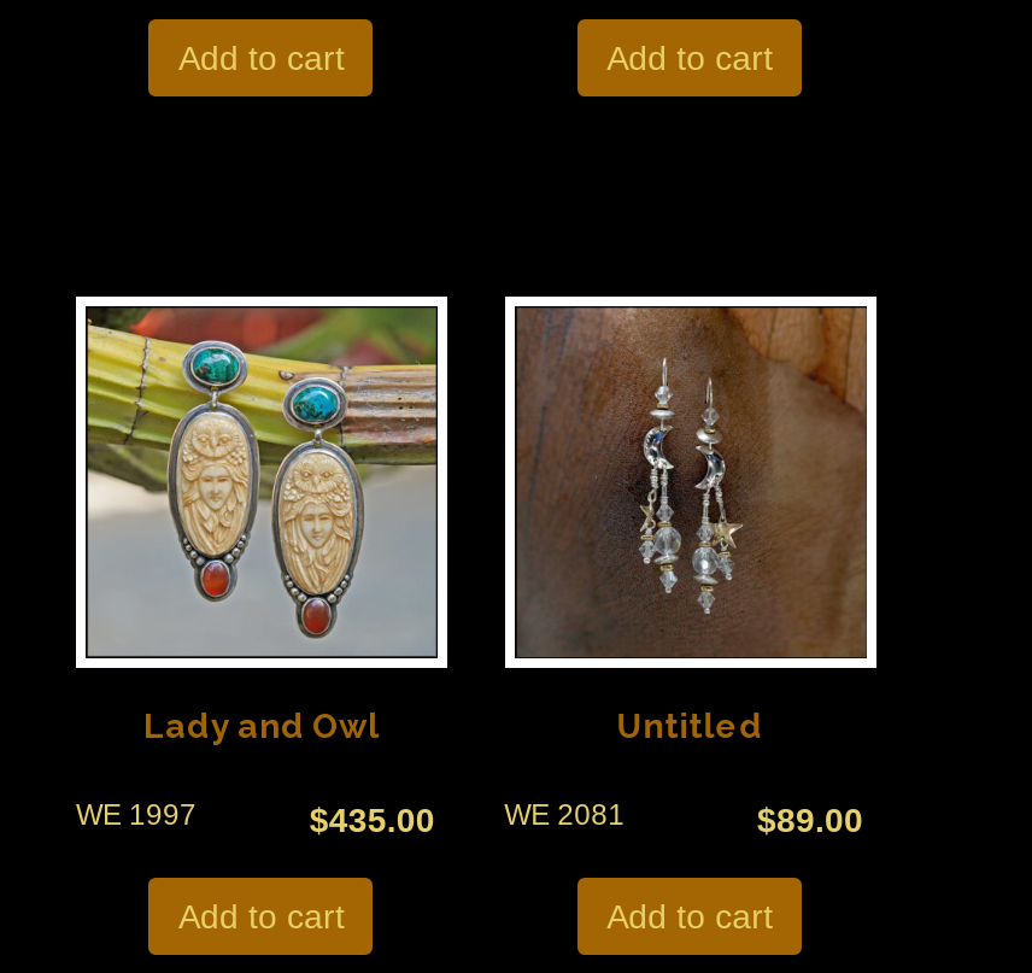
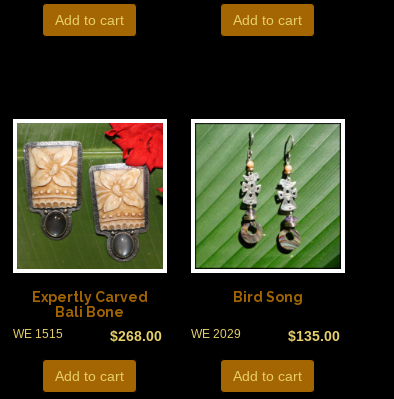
- [image]
- Lady and Owl
+ [image]
+ Expertly Carved
+ Bali Bone

- [image]
- Untitled
+ [image]
+ Bird Song

- $435.00
- WE 1997
+ $268.00
+ WE 1515

- $89.00
- WE 2081
+ $135.00
+ WE 2029
